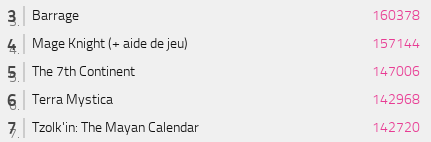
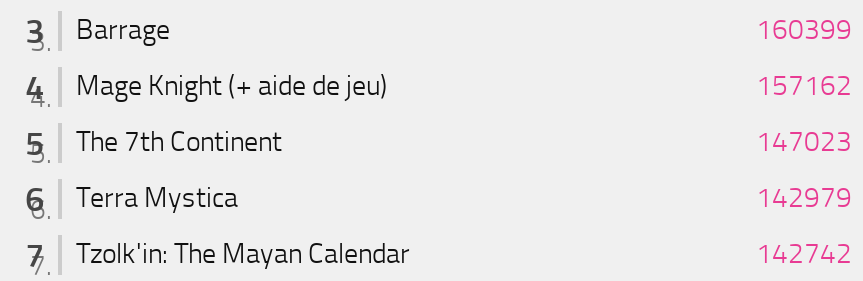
- 160378
+ 160399

- 157144
+ 157162

- 147006
+ 147023

- 142968
+ 142979

- 142720
+ 142742
